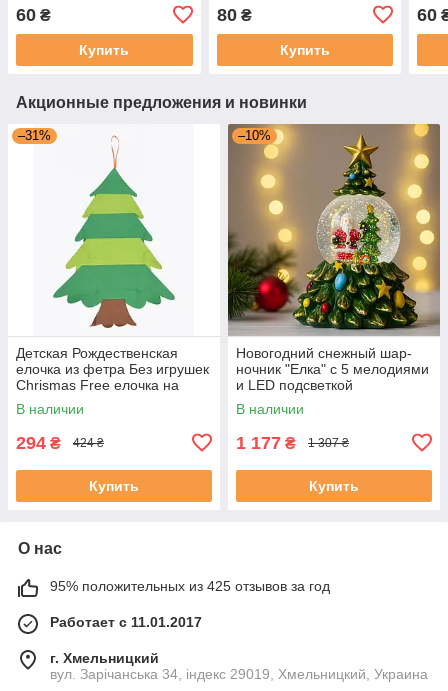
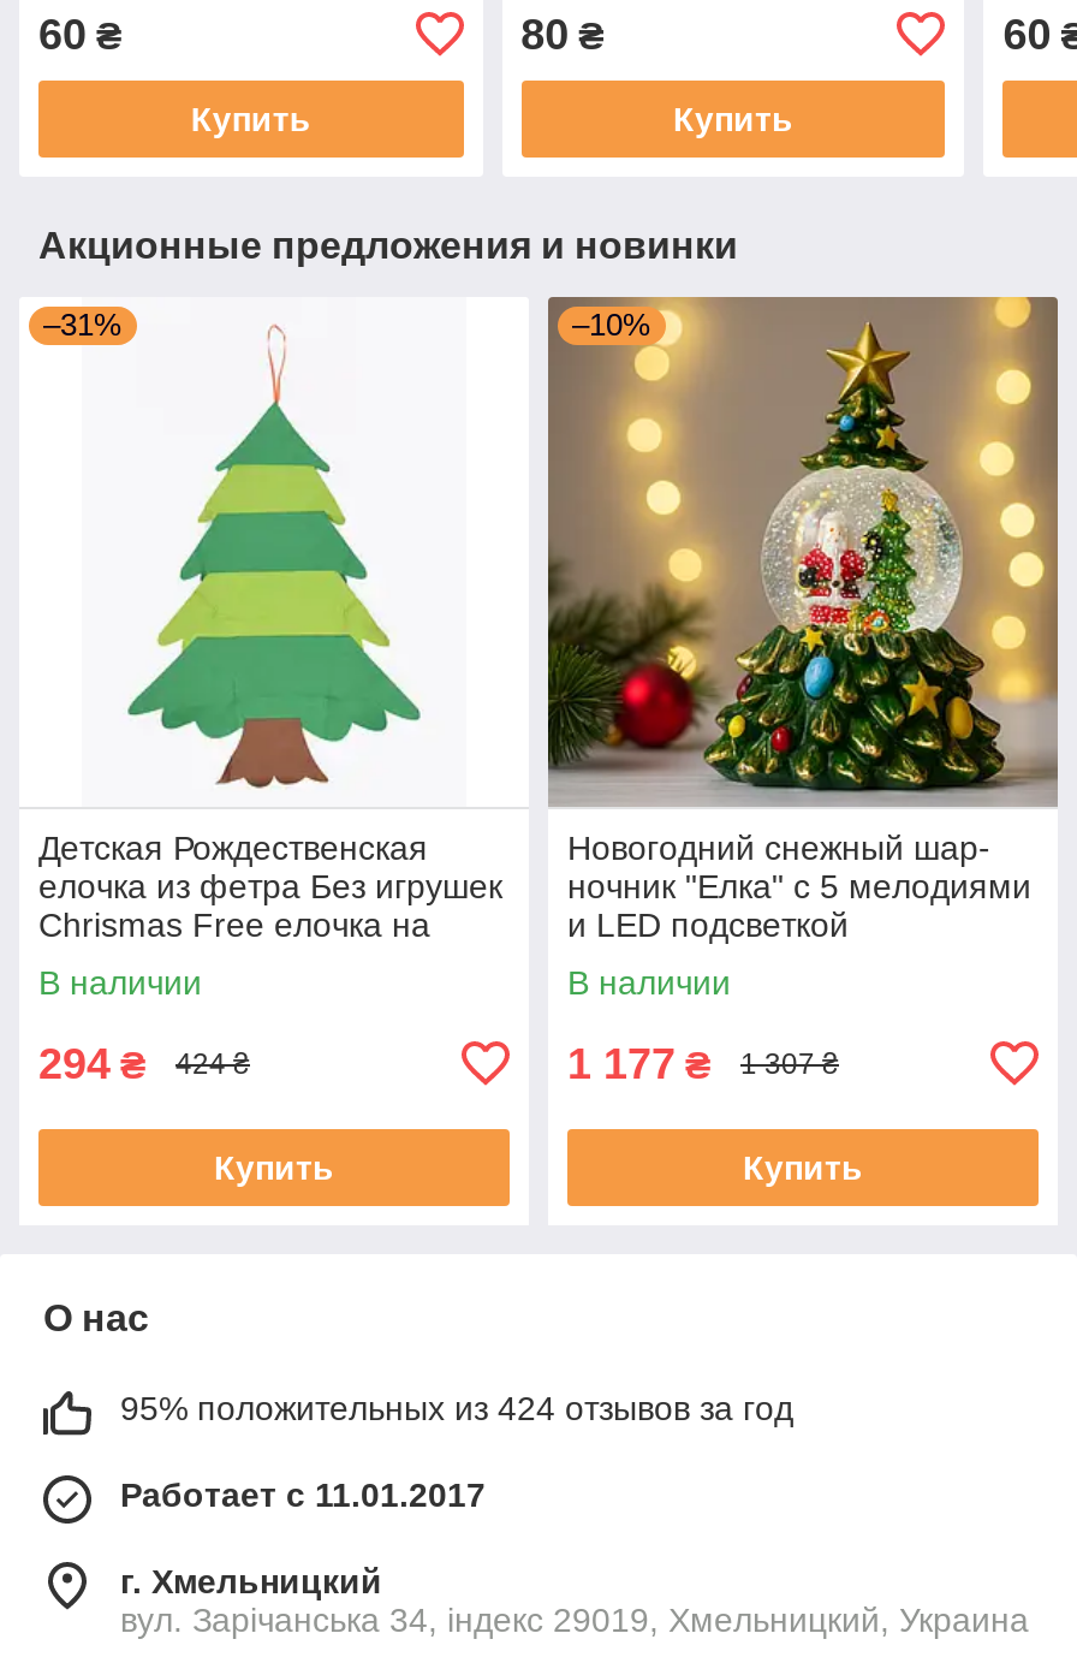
- 95% положительных из 425 отзывов за год
+ 95% положительных из 424 отзывов за год
